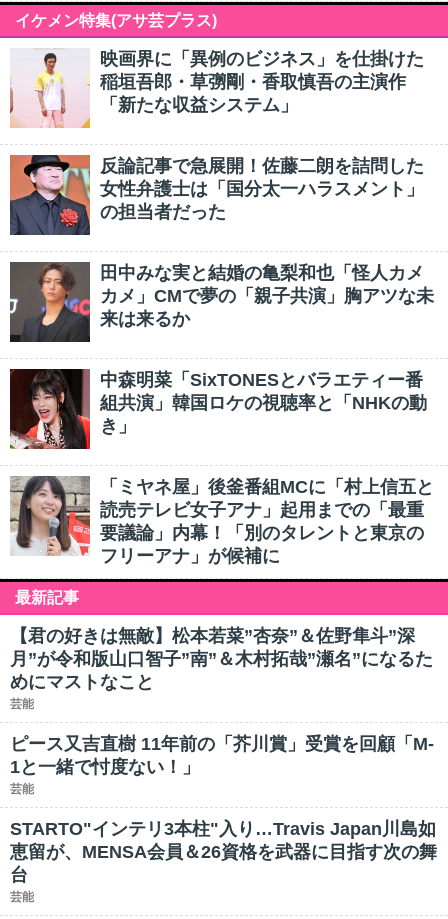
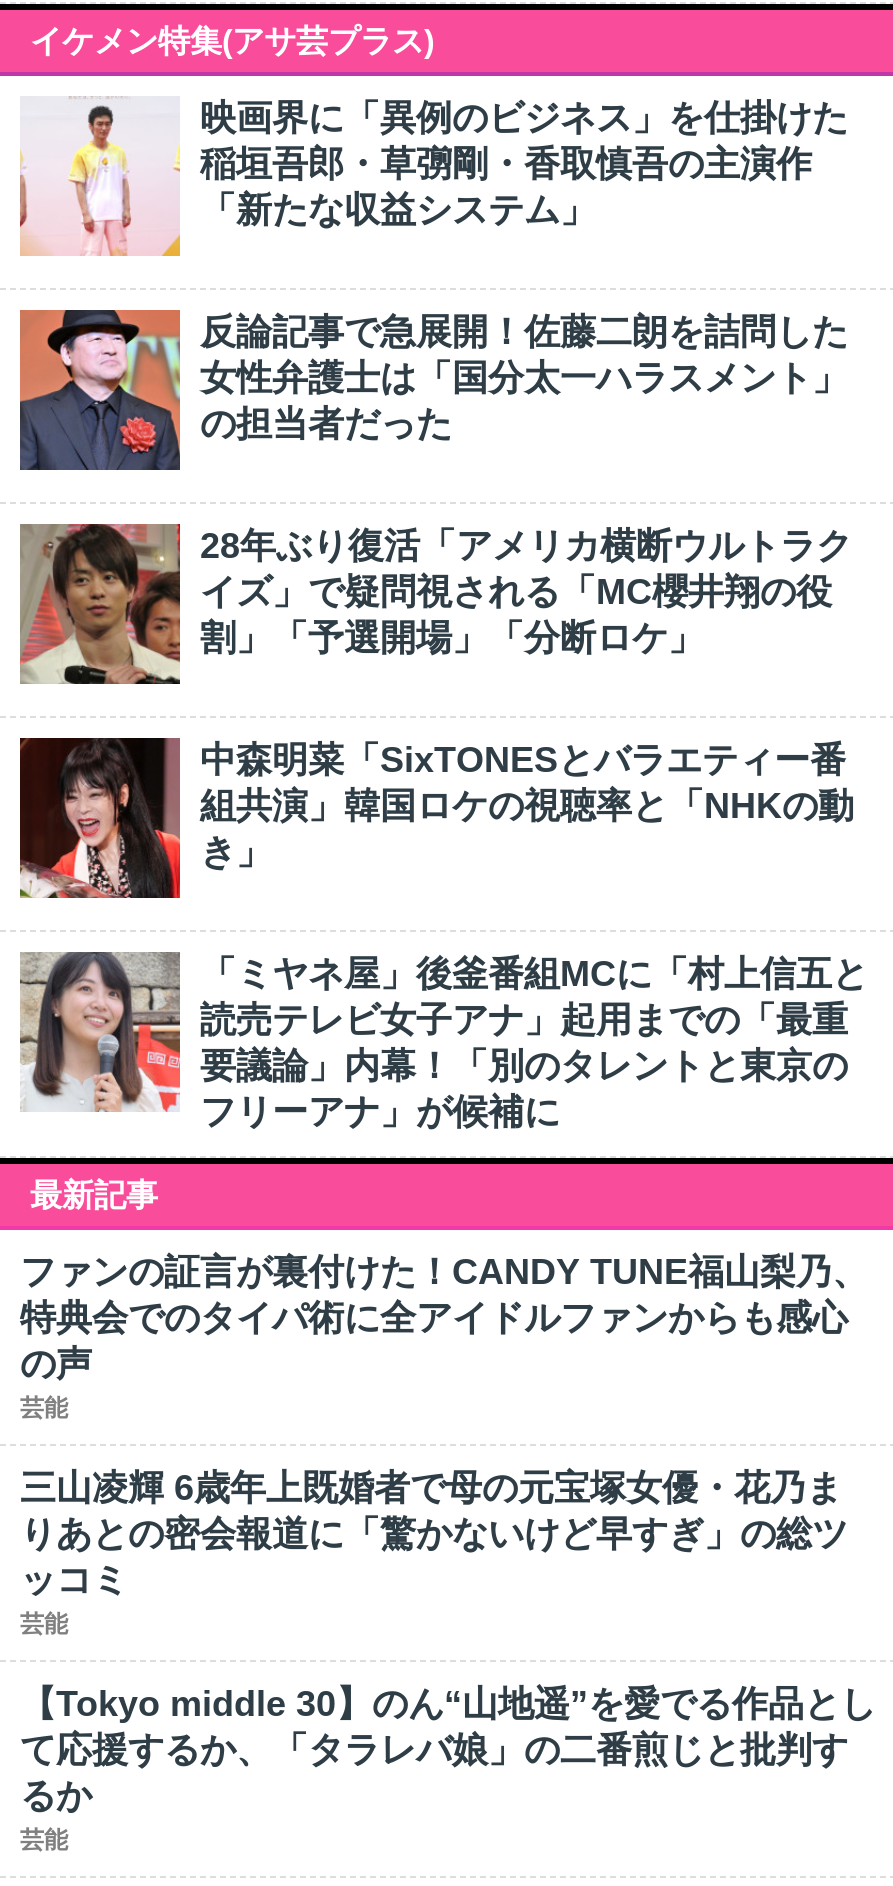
- [image]
- 田中みな実と結婚の亀梨和也「怪人カメ
- カメ」CMで夢の「親子共演」胸アツな未
- 来は来るか
+ [image]
+ 28年ぶり復活「アメリカ横断ウルトラク
+ イズ」で疑問視される「MC櫻井翔の役
+ 割」「予選開場」「分断ロケ」

- 【君の好きは無敵】松本若菜”杏奈”＆佐野隼斗”深
- 月”が令和版山口智子”南”＆木村拓哉”瀬名”になるた
- めにマストなこと
+ ファンの証言が裏付けた！CANDY TUNE福山梨乃、
+ 特典会でのタイパ術に全アイドルファンからも感心
+ の声

- ピース又吉直樹 11年前の「芥川賞」受賞を回顧「M-
- 1と一緒で忖度ない！」
+ 三山凌輝 6歳年上既婚者で母の元宝塚女優・花乃ま
+ りあとの密会報道に「驚かないけど早すぎ」の総ツ
+ ッコミ

- STARTO"インテリ3本柱"入り…Travis Japan川島如
- 恵留が、MENSA会員＆26資格を武器に目指す次の舞
- 台
+ 【Tokyo middle 30】のん“山地遥”を愛でる作品とし
+ て応援するか、「タラレバ娘」の二番煎じと批判す
+ るか
